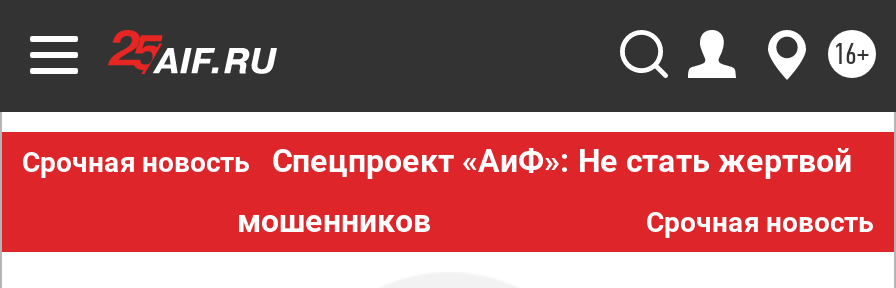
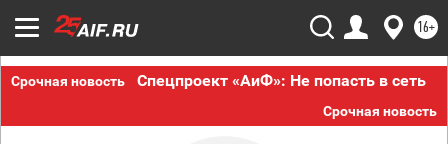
- Спецпроект «АиФ»: Не стать жертвой
- мошенников
+ Спецпроект «АиФ»: Не попасть в сеть
